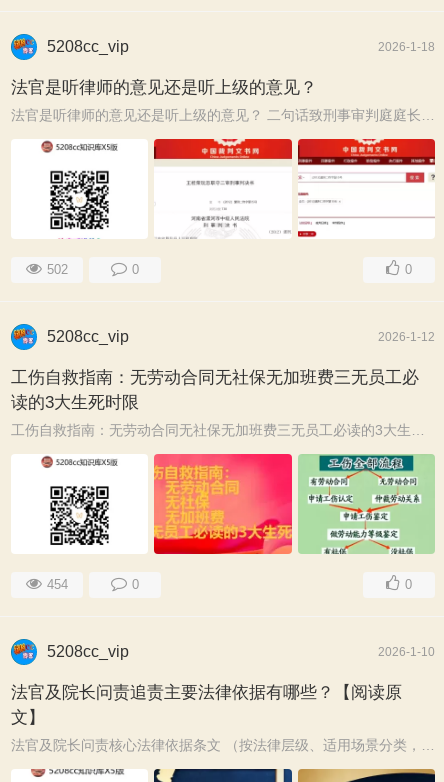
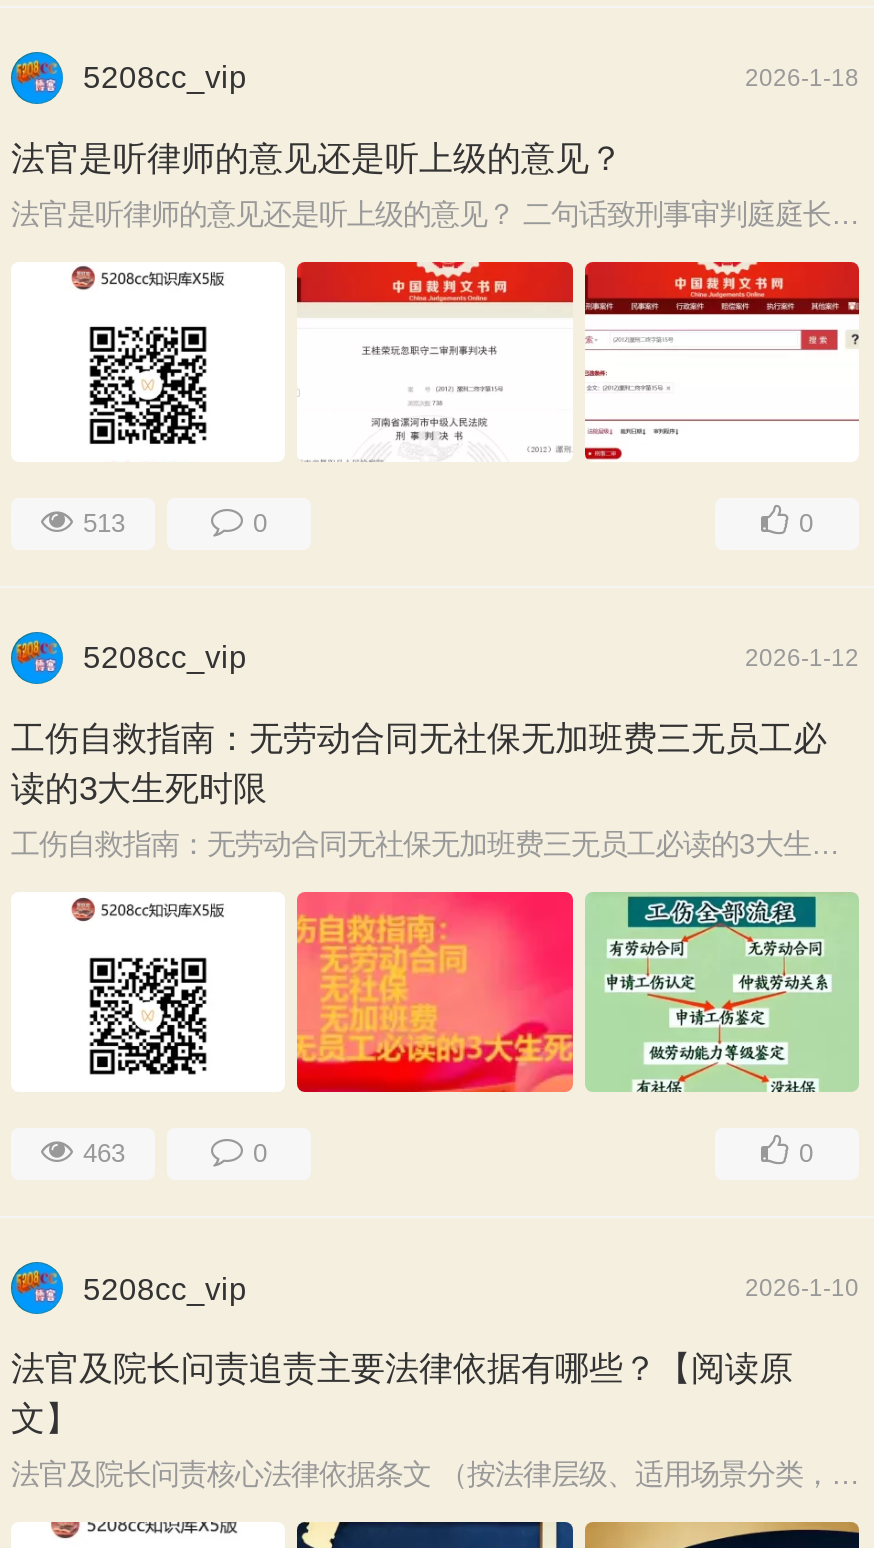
- 502
+ 513

- 454
+ 463
